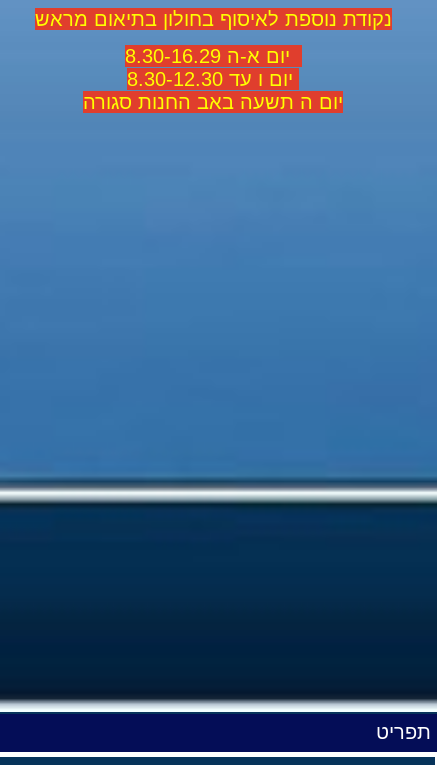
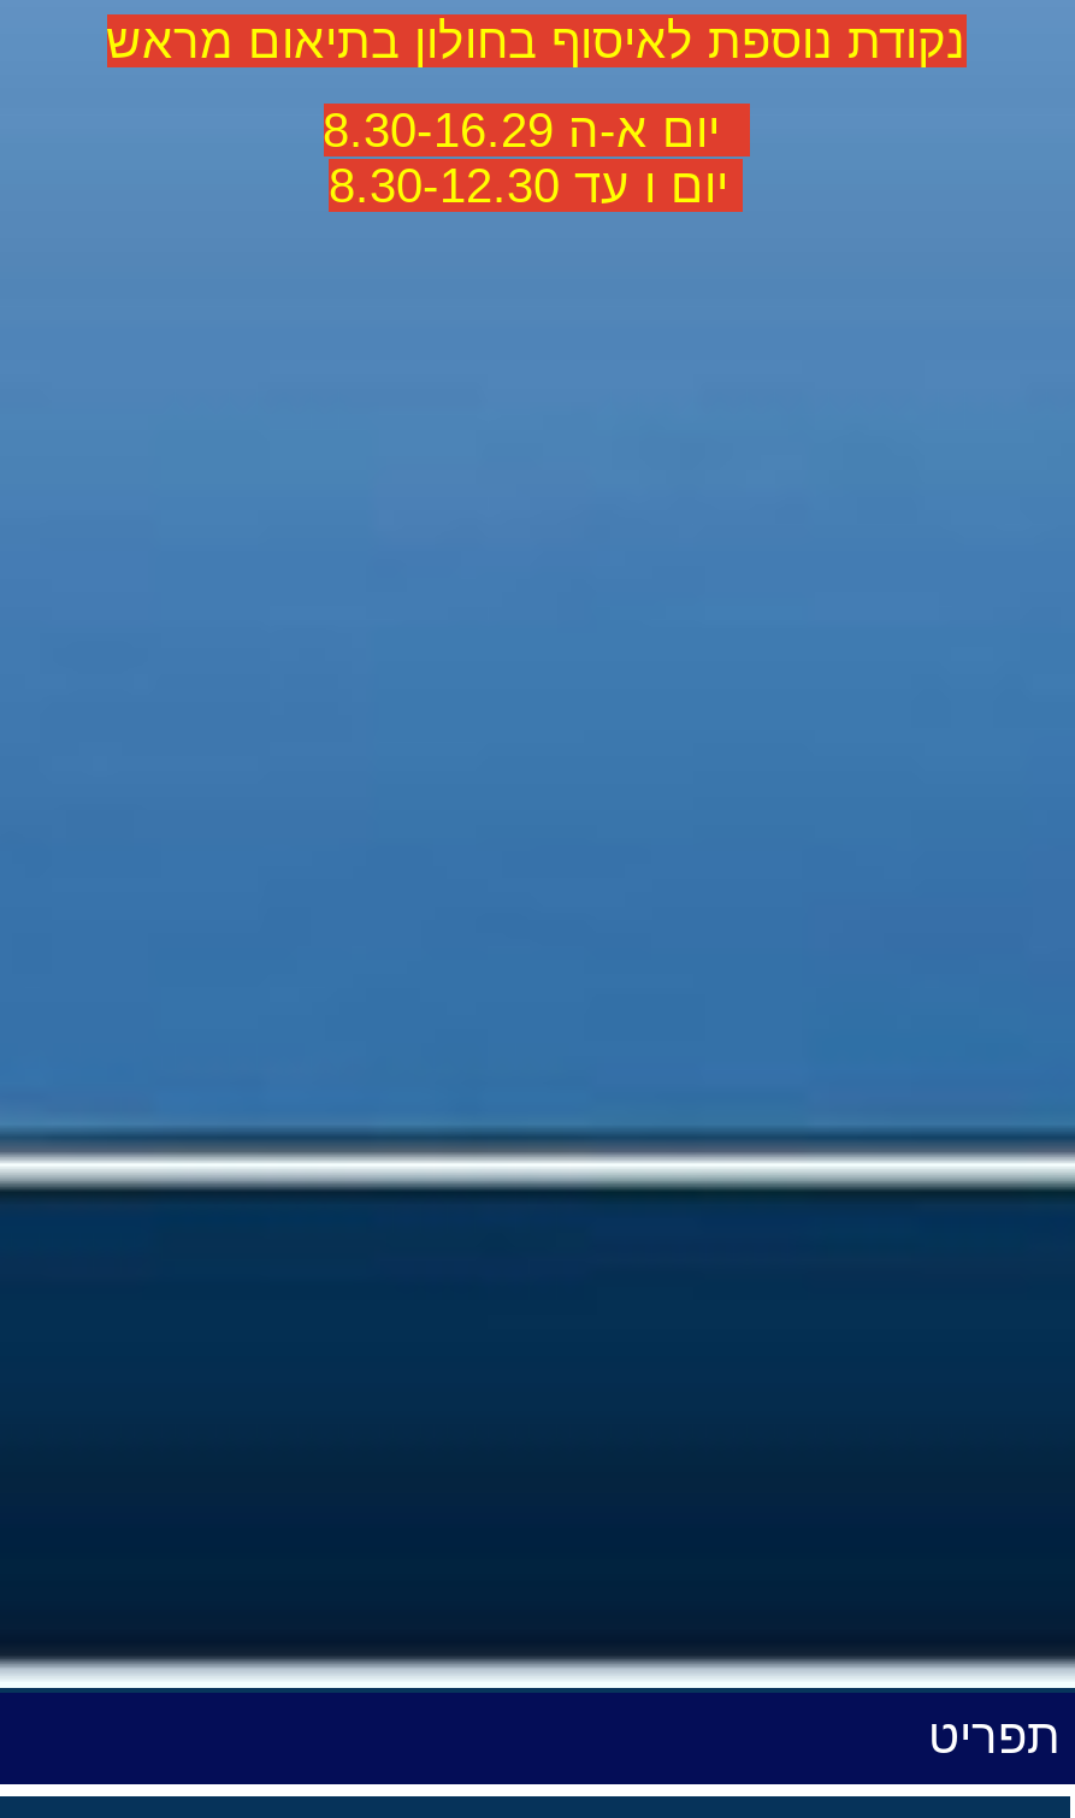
- יום ה תשעה באב החנות סגורה
